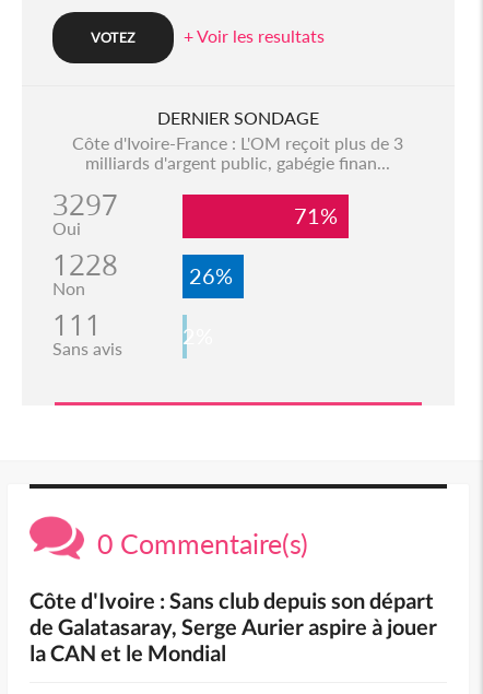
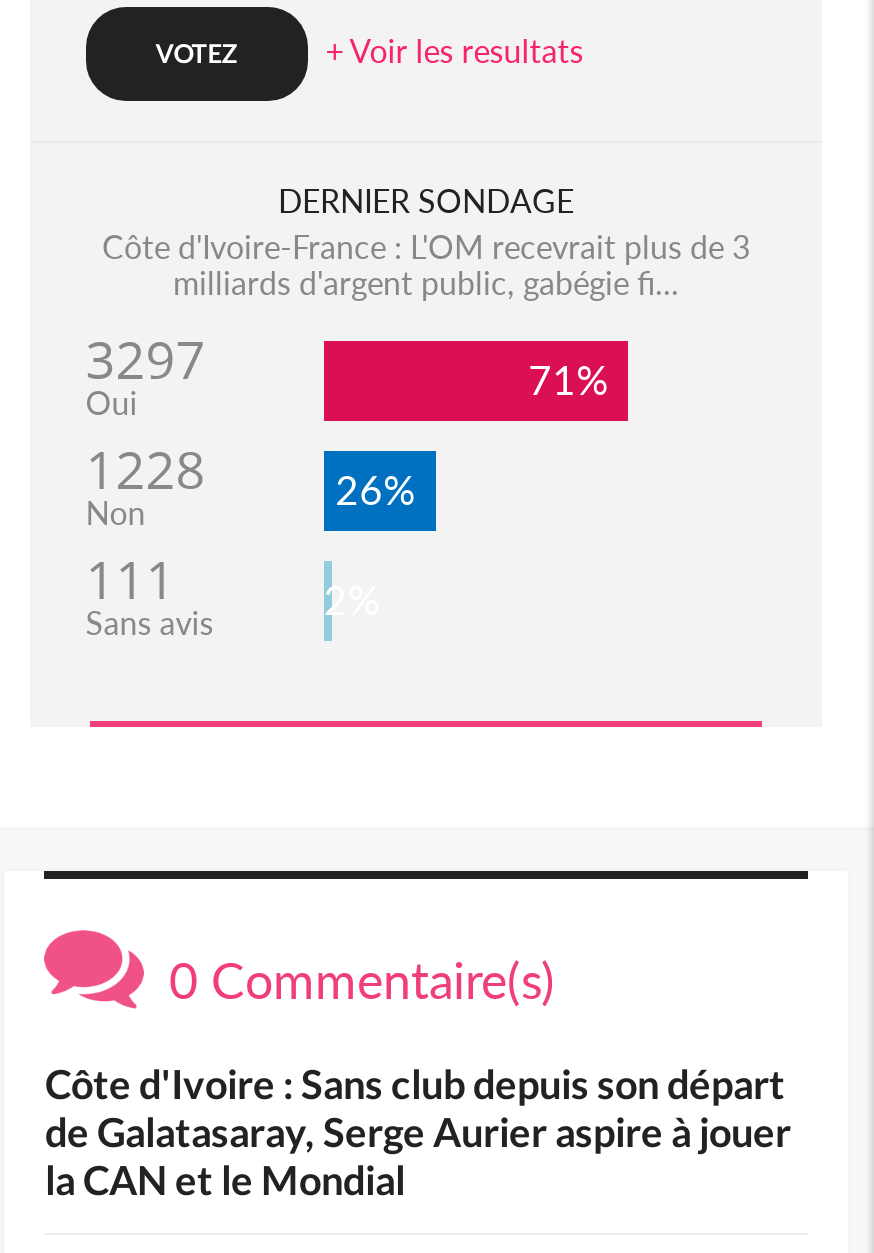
- Côte d'Ivoire-France : L'OM reçoit plus de 3
+ Côte d'Ivoire-France : L'OM recevrait plus de 3

- milliards d'argent public, gabégie finan...
+ milliards d'argent public, gabégie fi...
